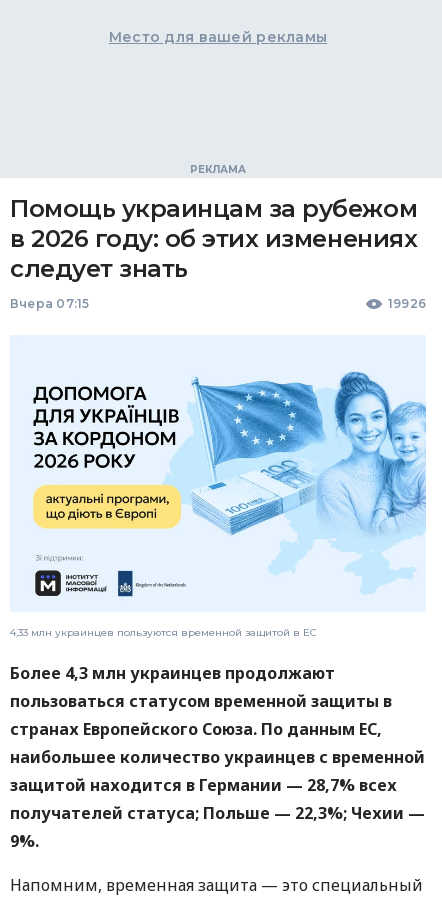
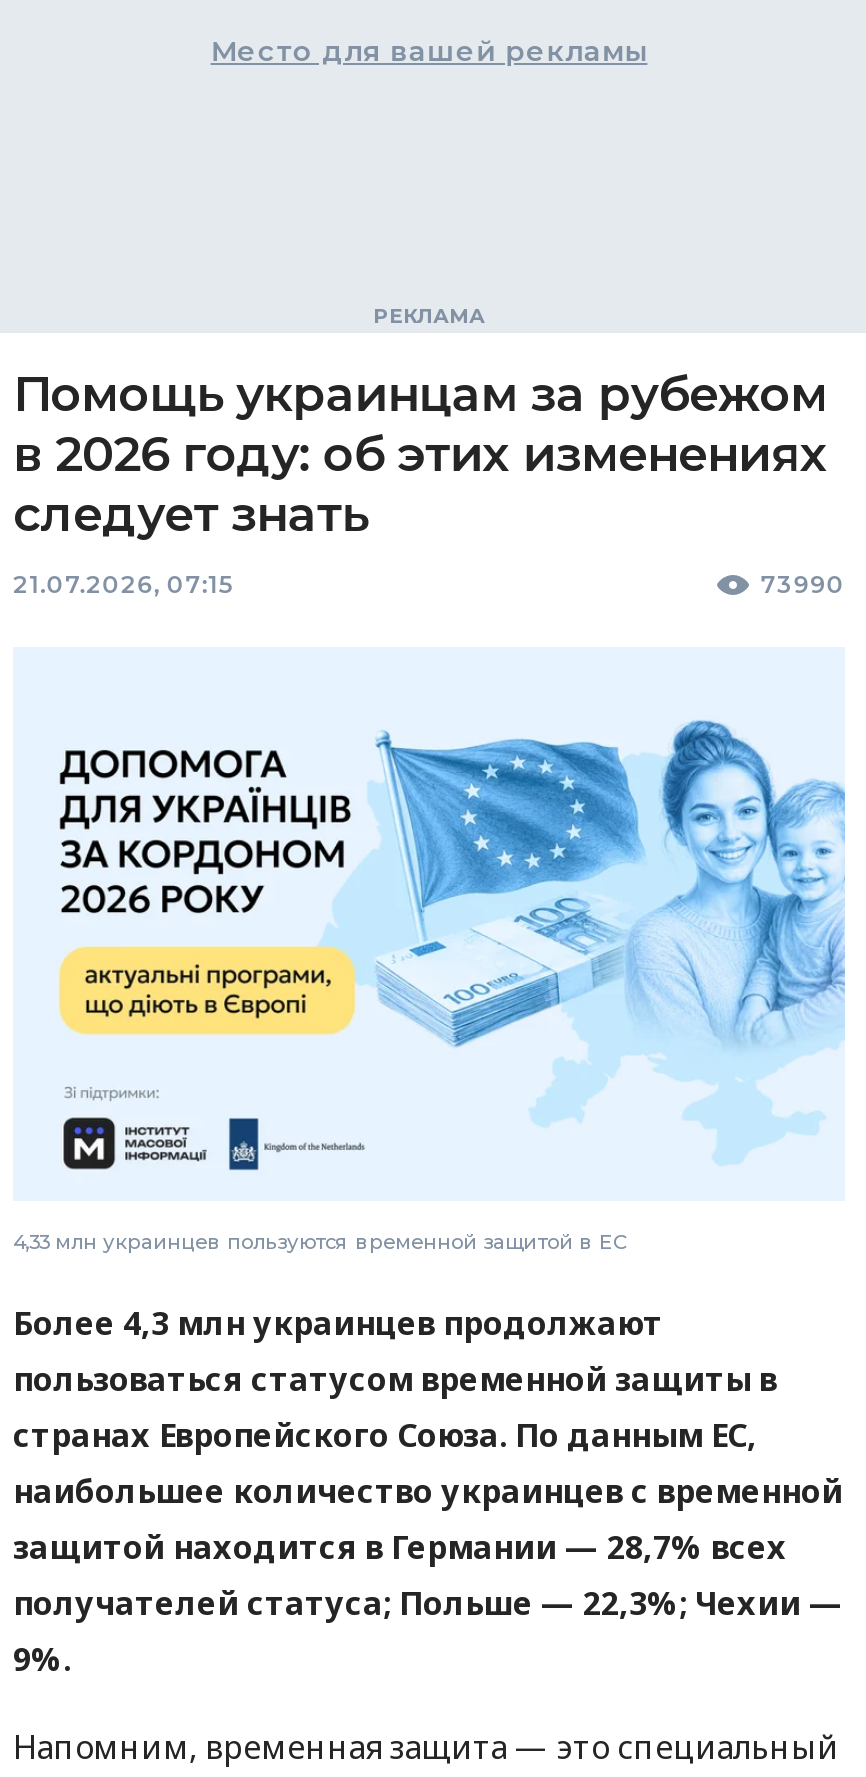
- Вчера 07:15
- 19926
+ 21.07.2026, 07:15
+ 73990
